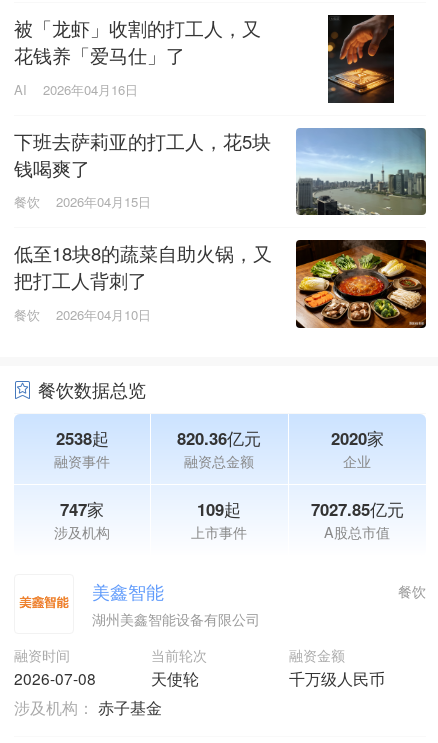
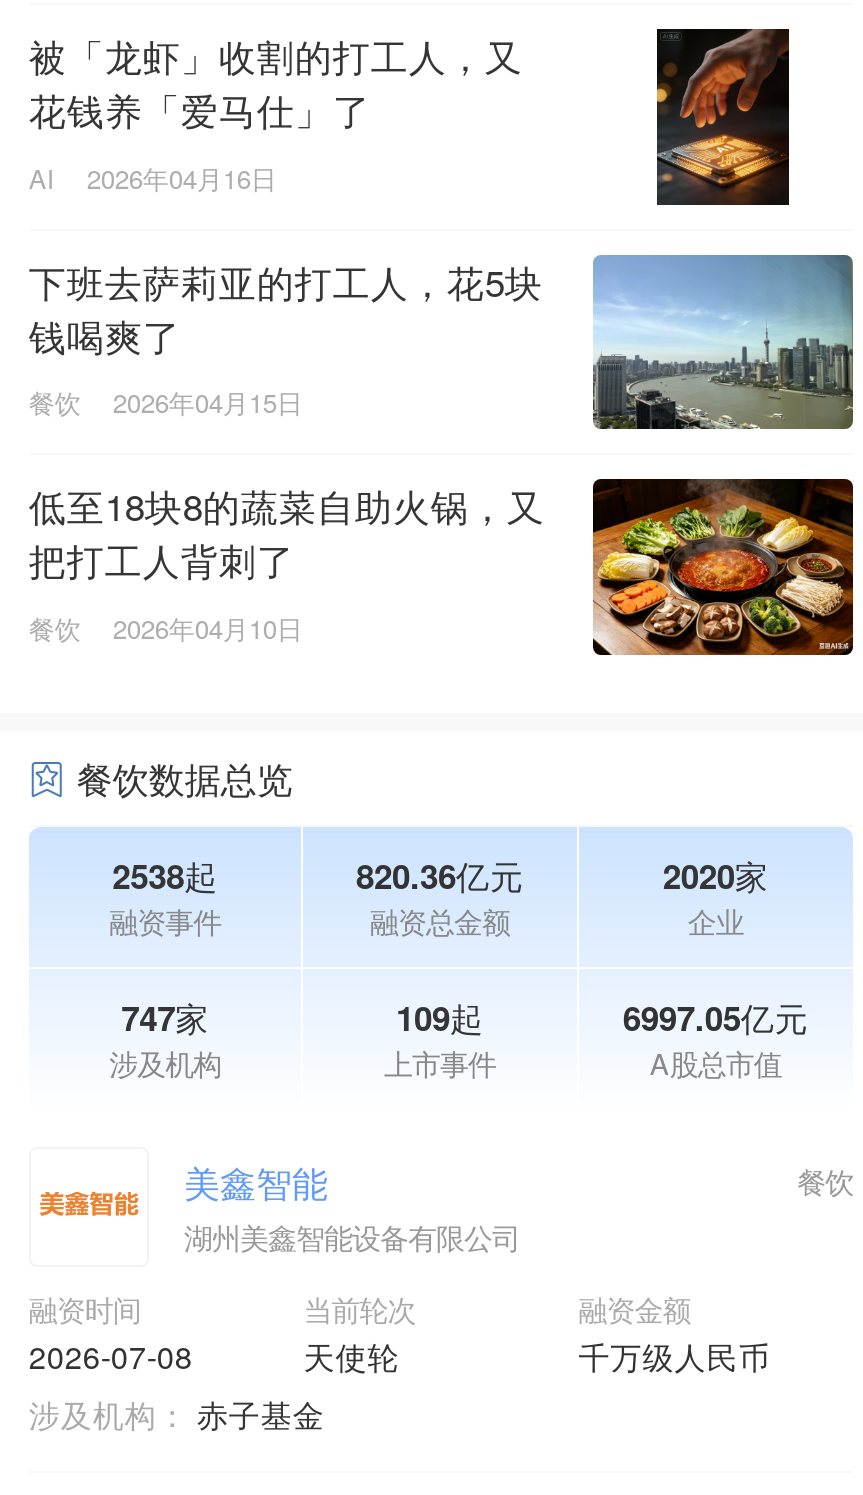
- 7027.85亿元
+ 6997.05亿元
